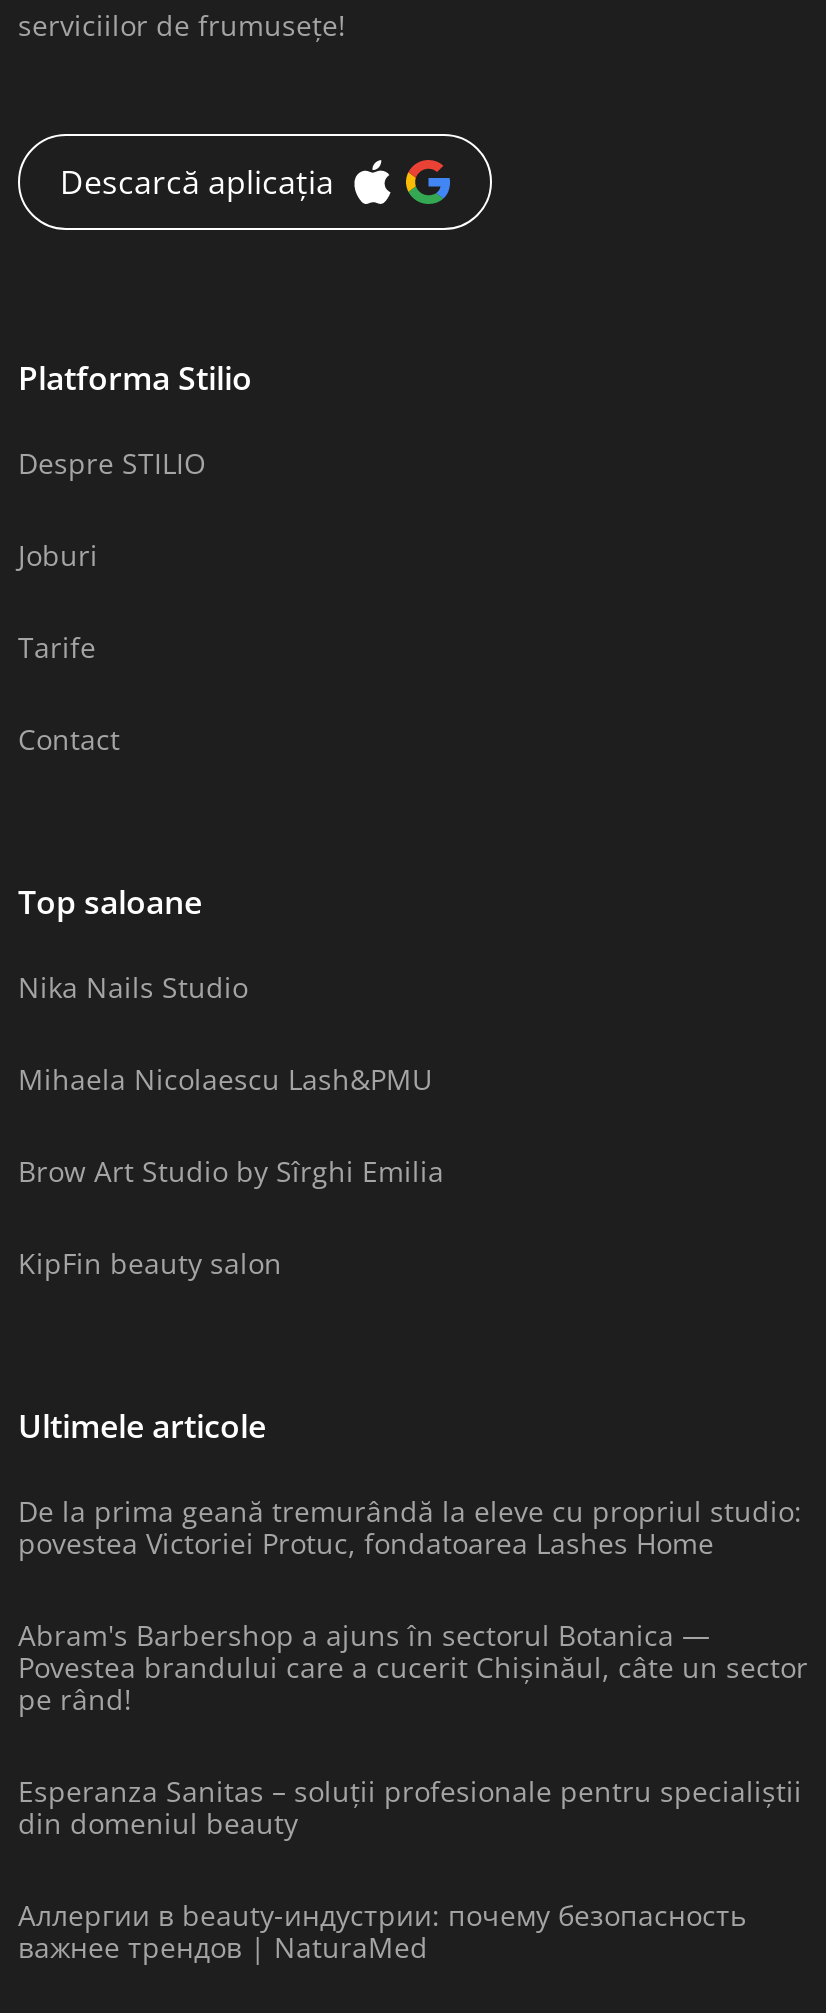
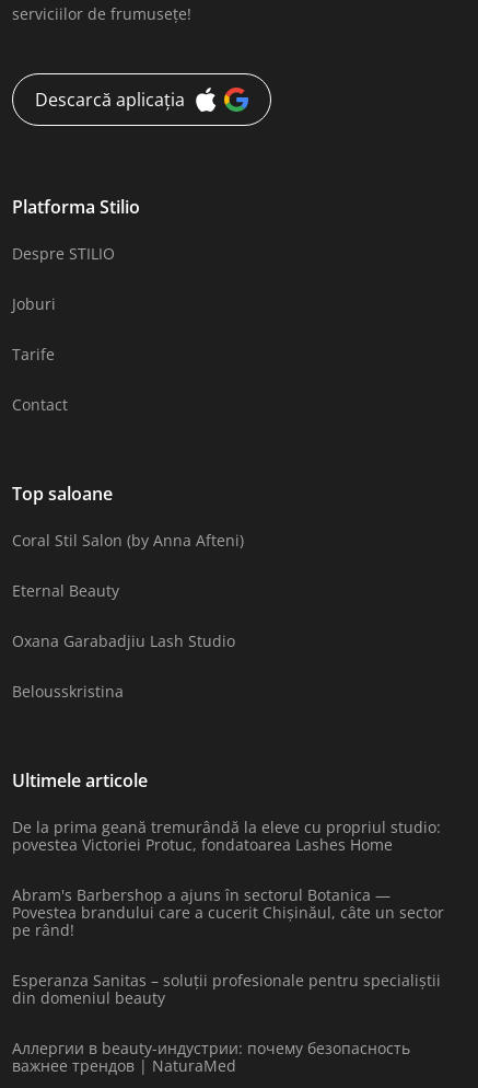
- Nika Nails Studio
+ Coral Stil Salon (by Anna Afteni)

- Mihaela Nicolaescu Lash&PMU
+ Eternal Beauty

- Brow Art Studio by Sîrghi Emilia
+ Oxana Garabadjiu Lash Studio

- KipFin beauty salon
+ Belousskristina
